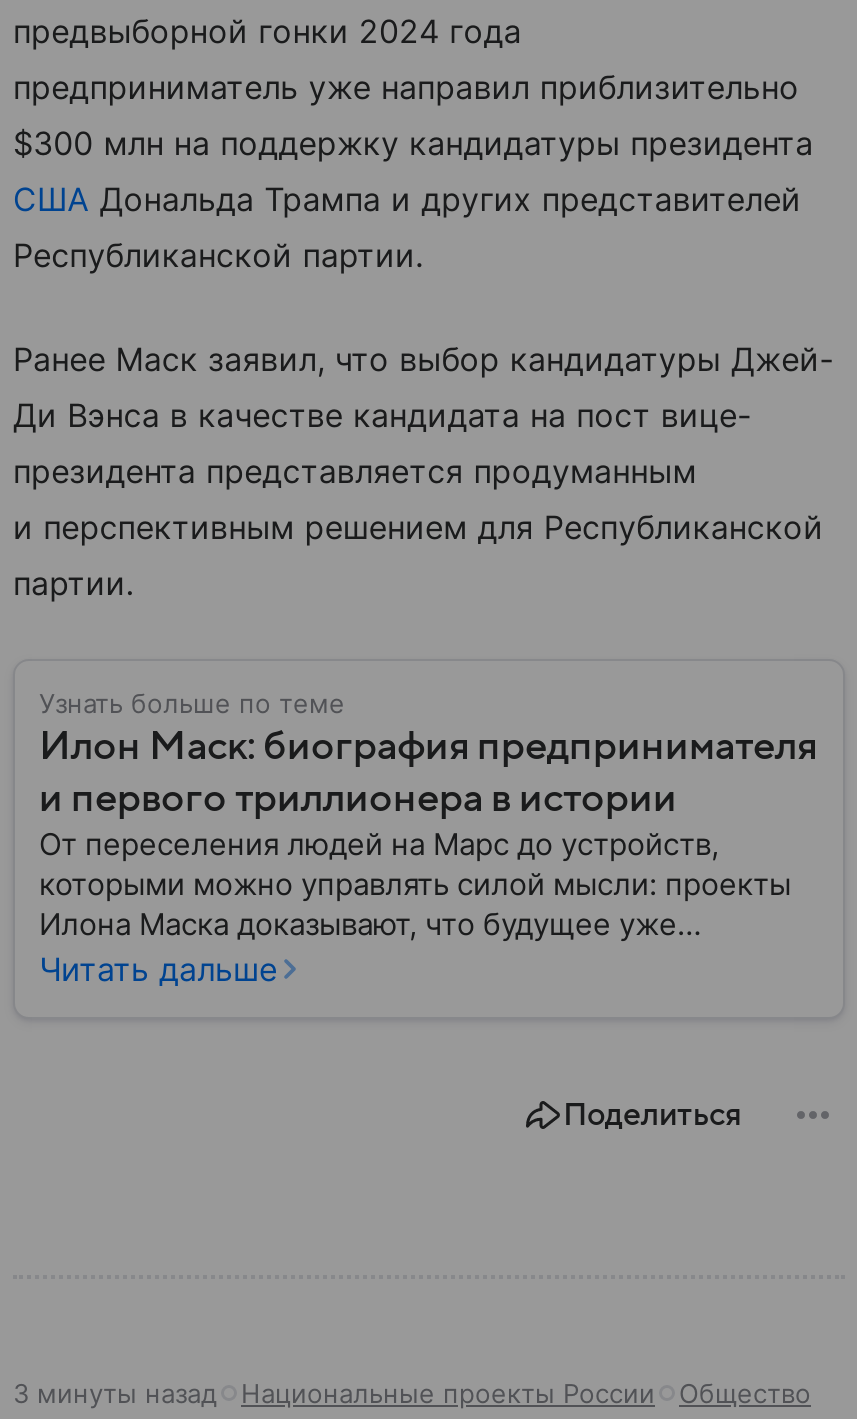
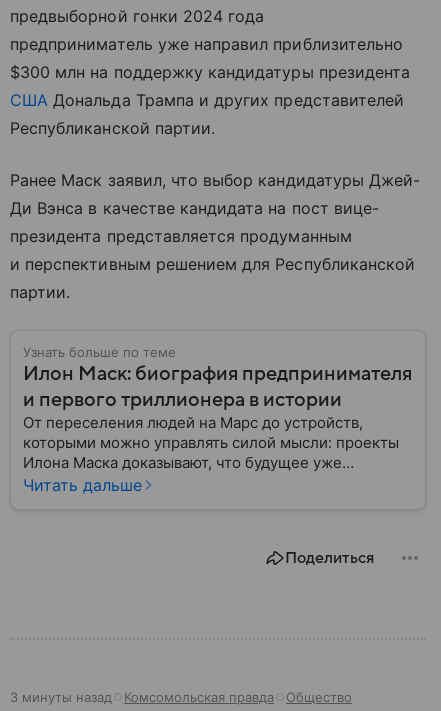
- Национальные проекты России
+ Комсомольская правда
